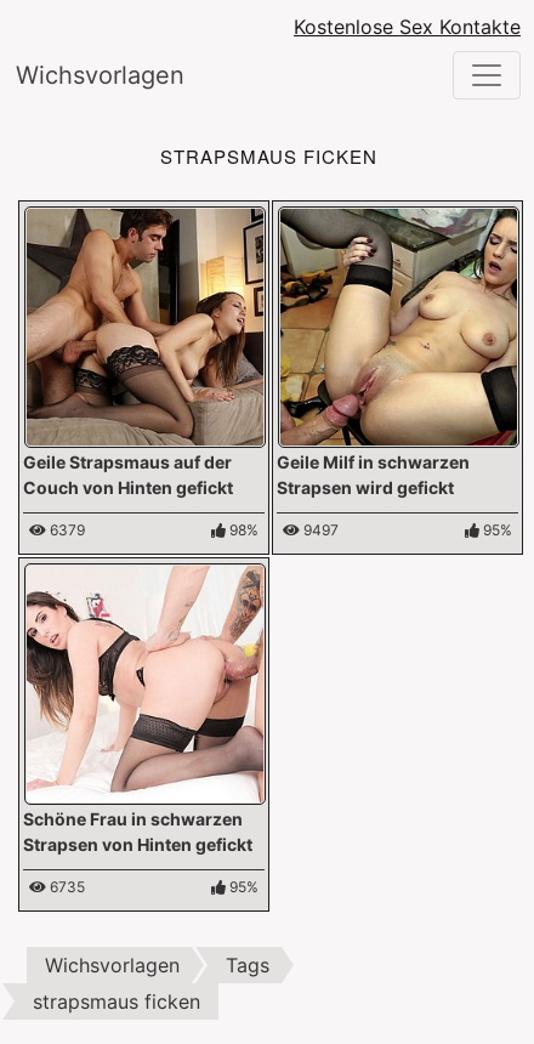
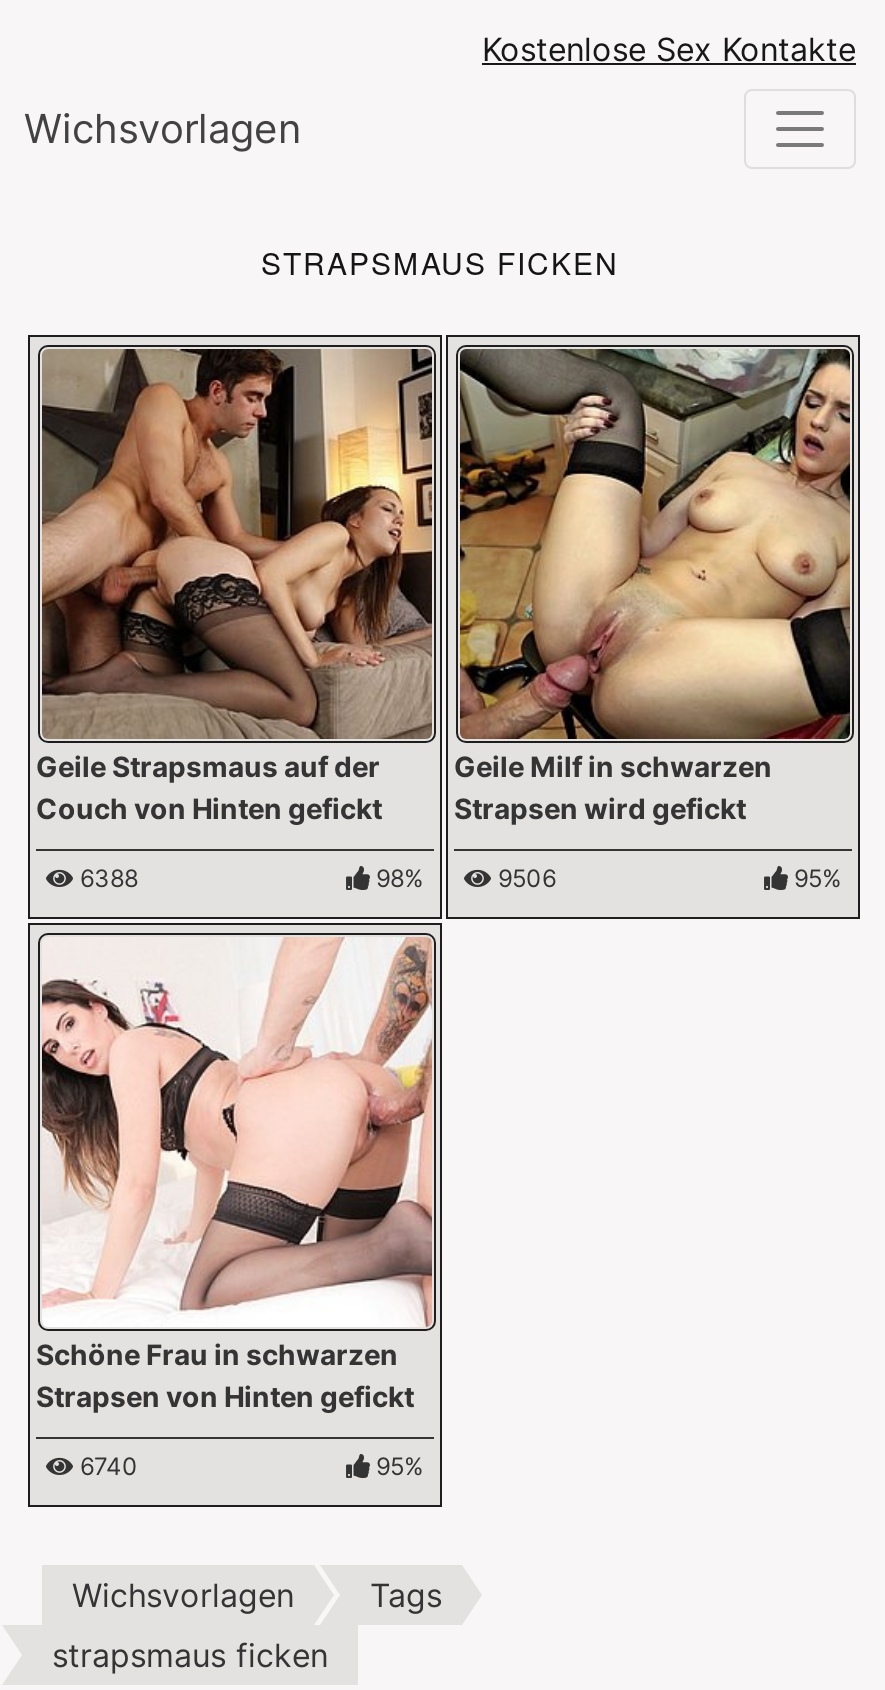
- 6379
+ 6388

- 9497
+ 9506

- 6735
+ 6740
